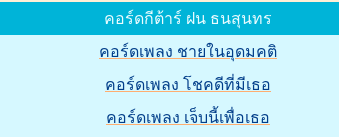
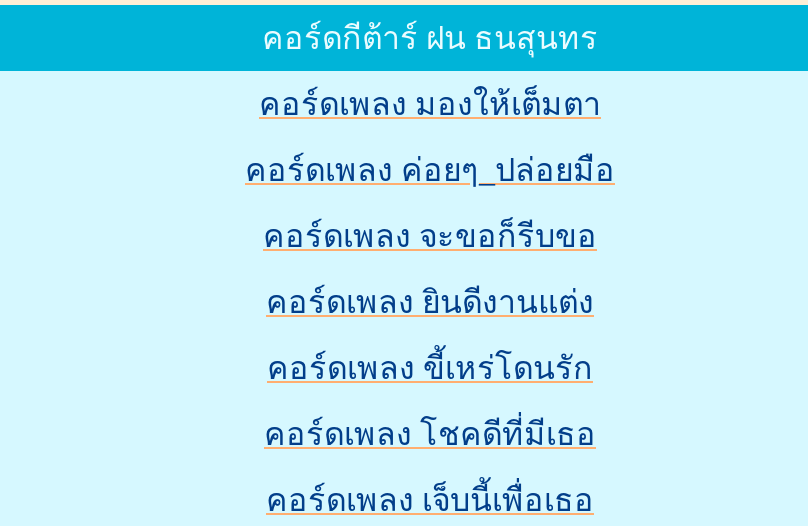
- คอร์ดเพลง ชายในอุดมคติ
+ คอร์ดเพลง มองให้เต็มตา
+ คอร์ดเพลง ค่อยๆ_ปล่อยมือ
+ คอร์ดเพลง จะขอก็รีบขอ
+ คอร์ดเพลง ยินดีงานแต่ง
+ คอร์ดเพลง ขี้เหร่โดนรัก
